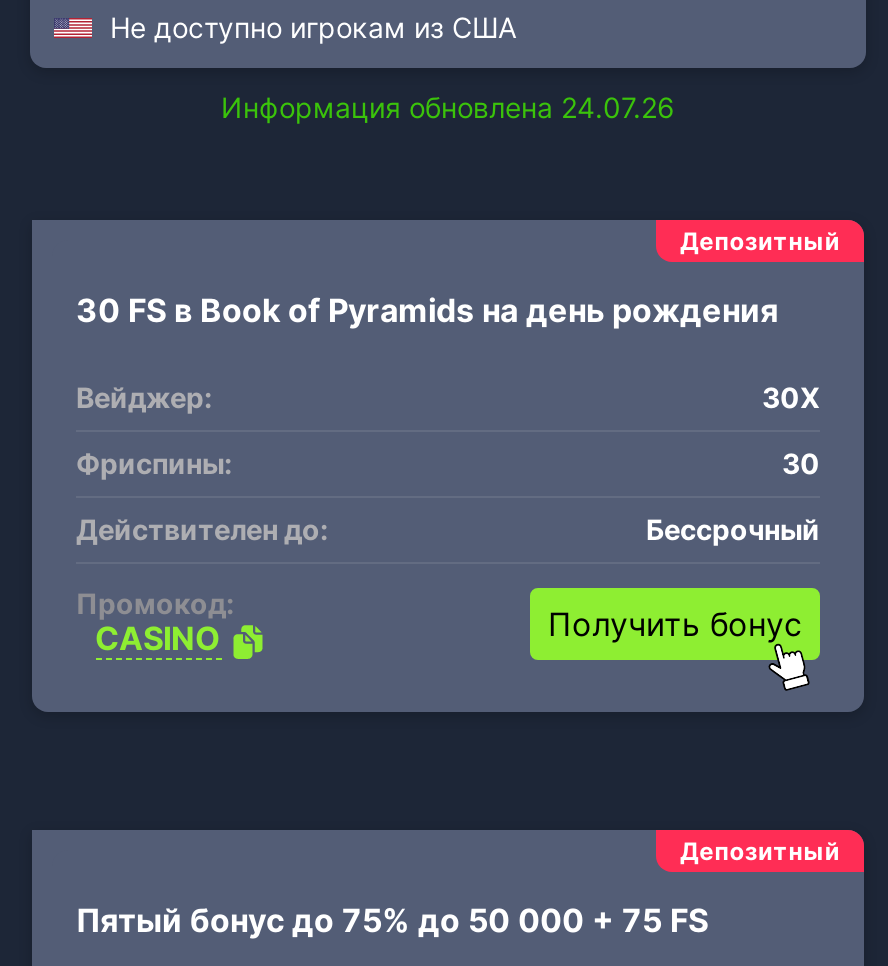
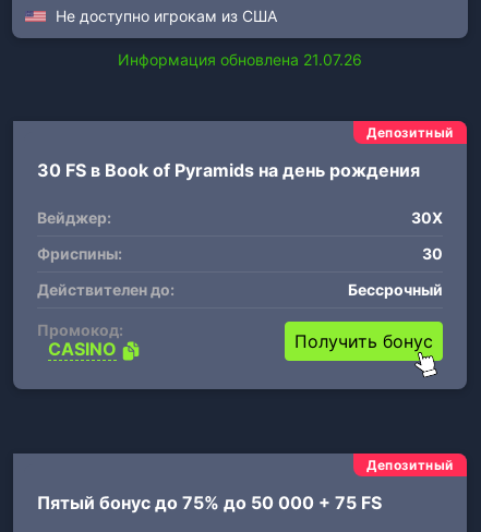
- Информация обновлена 24.07.26
+ Информация обновлена 21.07.26
